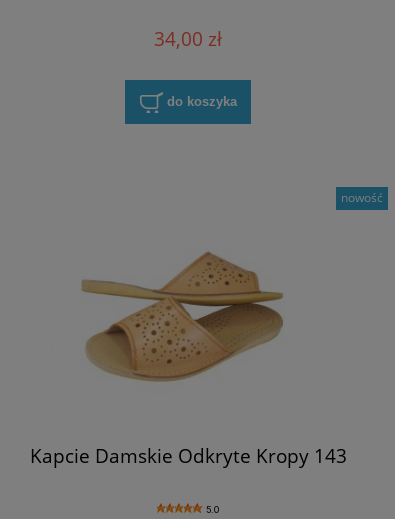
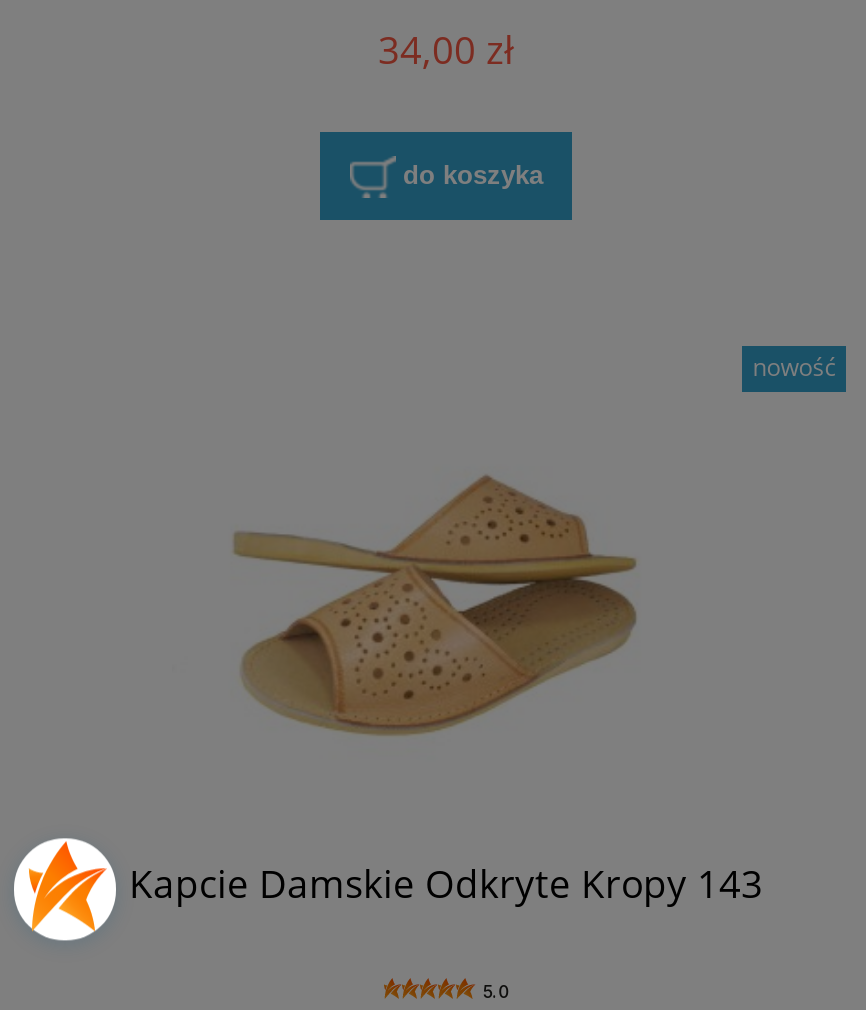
+ [image]
